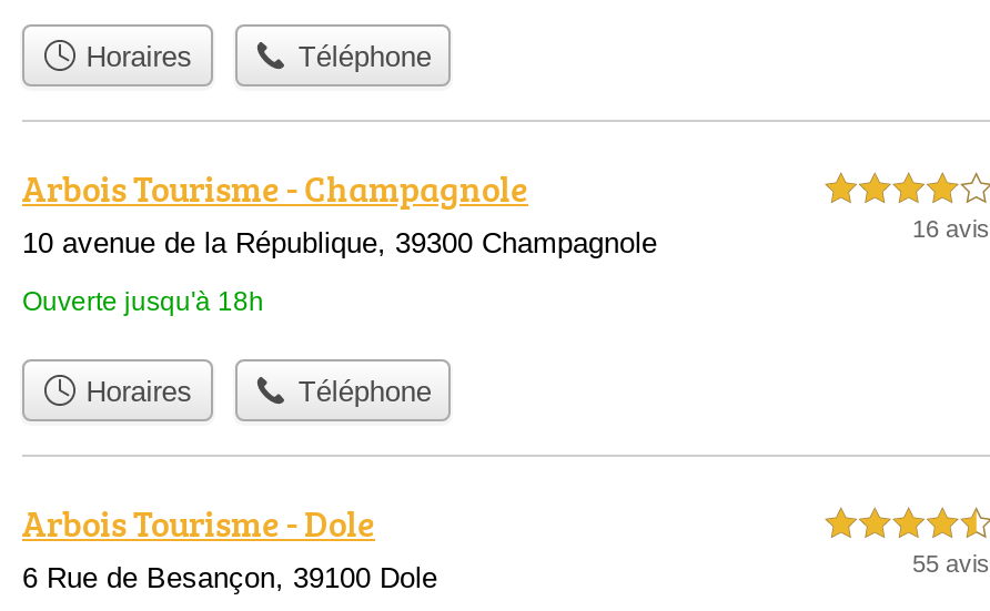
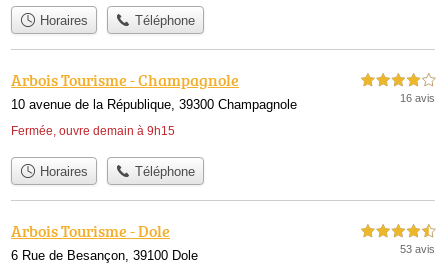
- Ouverte jusqu'à 18h
+ Fermée, ouvre demain à 9h15

- 55 avis
+ 53 avis
